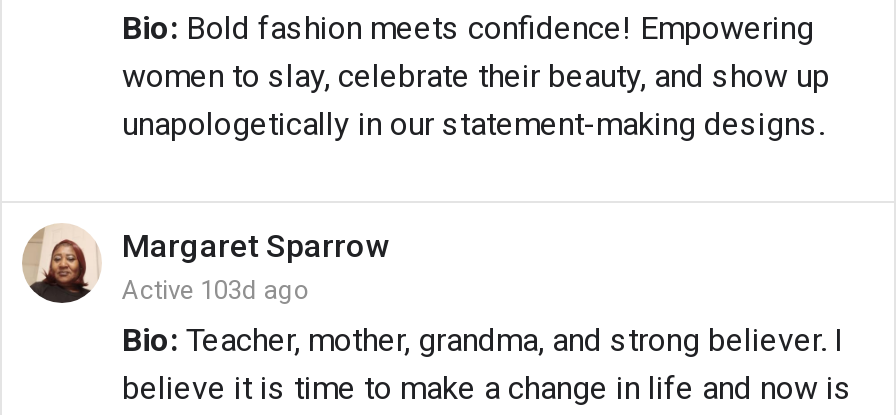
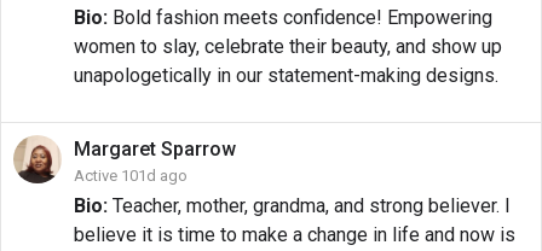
- Active 103d ago
+ Active 101d ago
